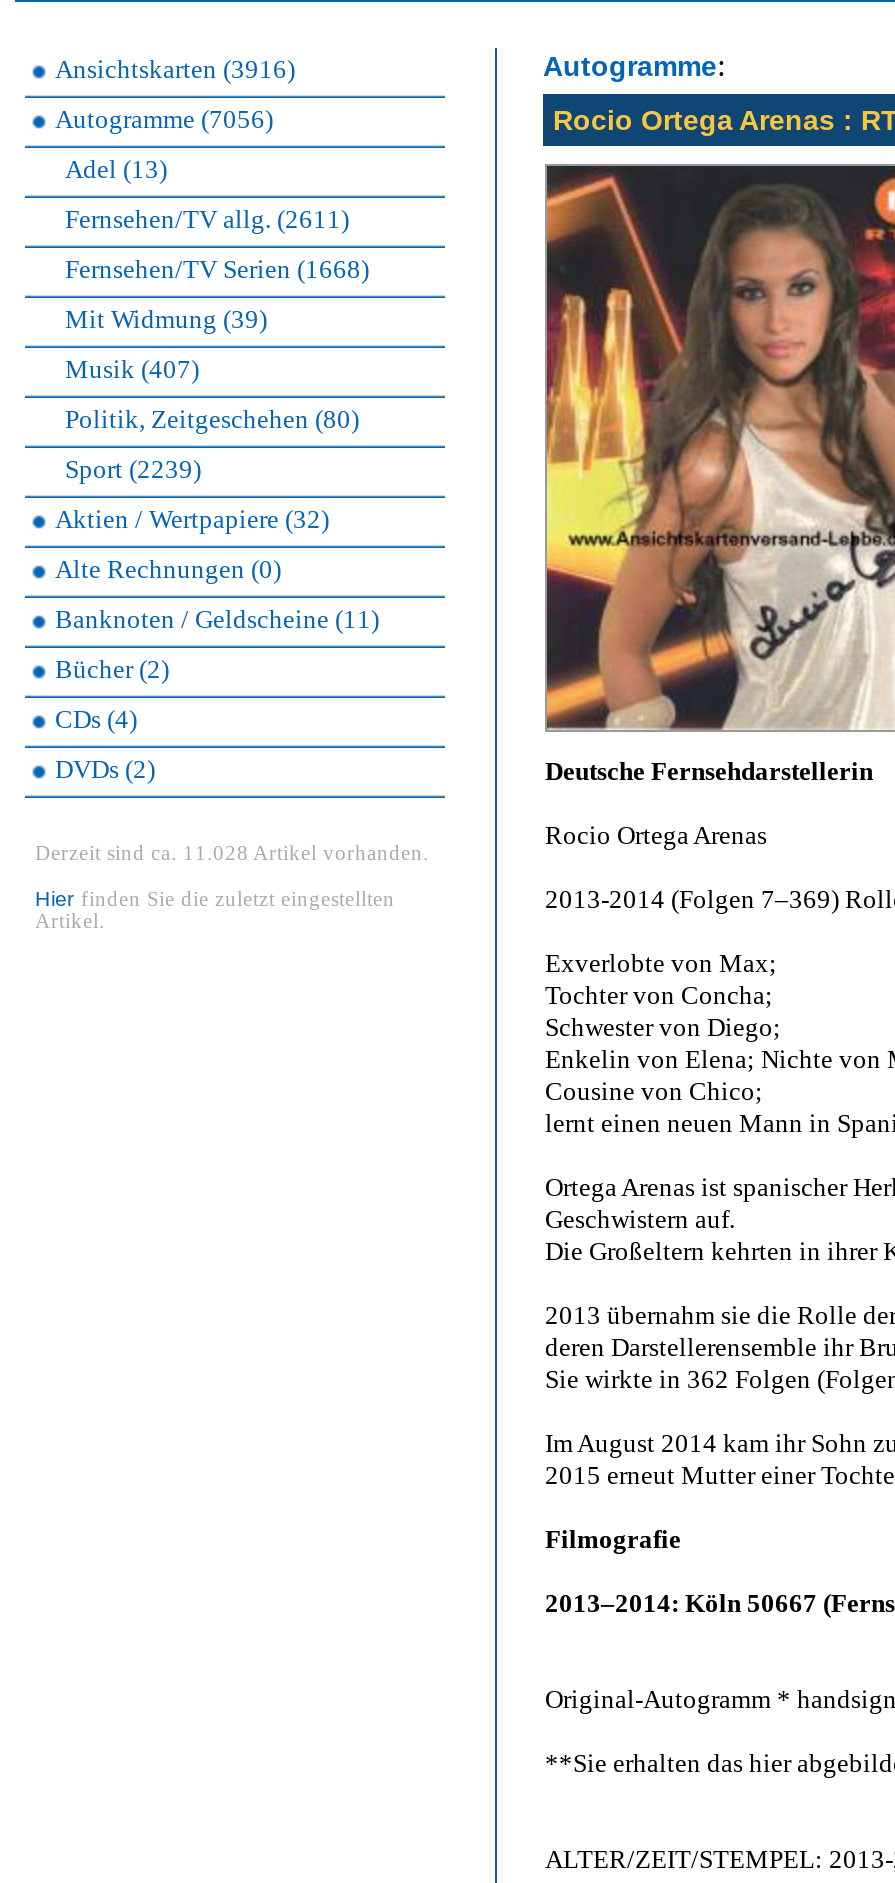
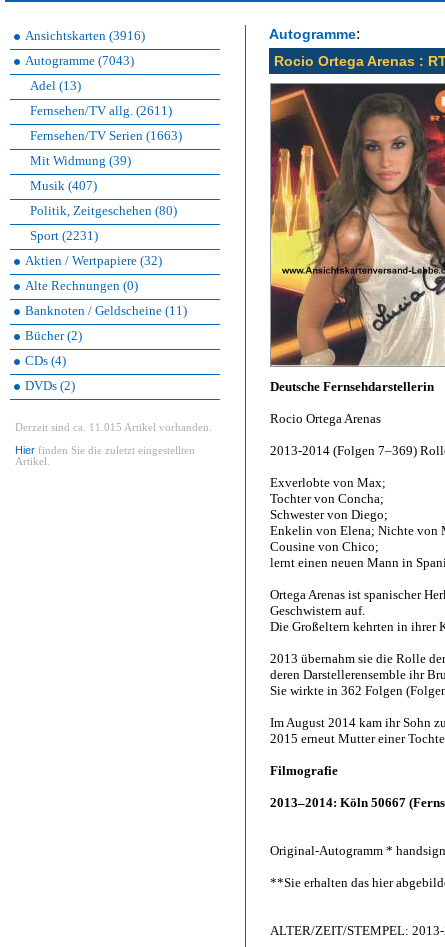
- Autogramme (7056)
+ Autogramme (7043)

- Fernsehen/TV Serien (1668)
+ Fernsehen/TV Serien (1663)

- Sport (2239)
+ Sport (2231)

- Derzeit sind ca. 11.028 Artikel vorhanden.
+ Derzeit sind ca. 11.015 Artikel vorhanden.
